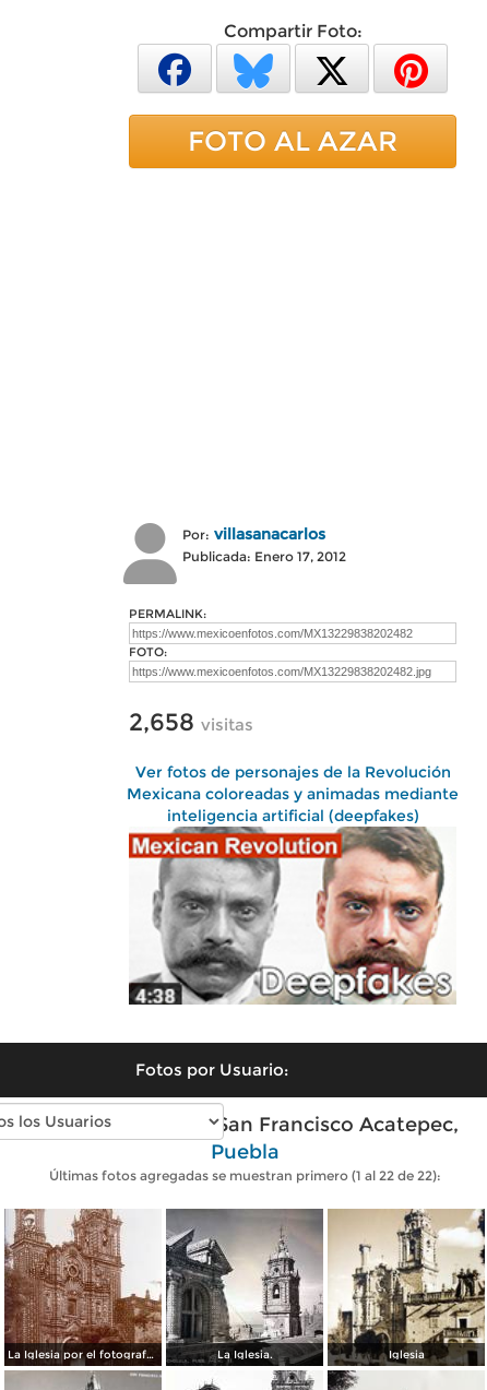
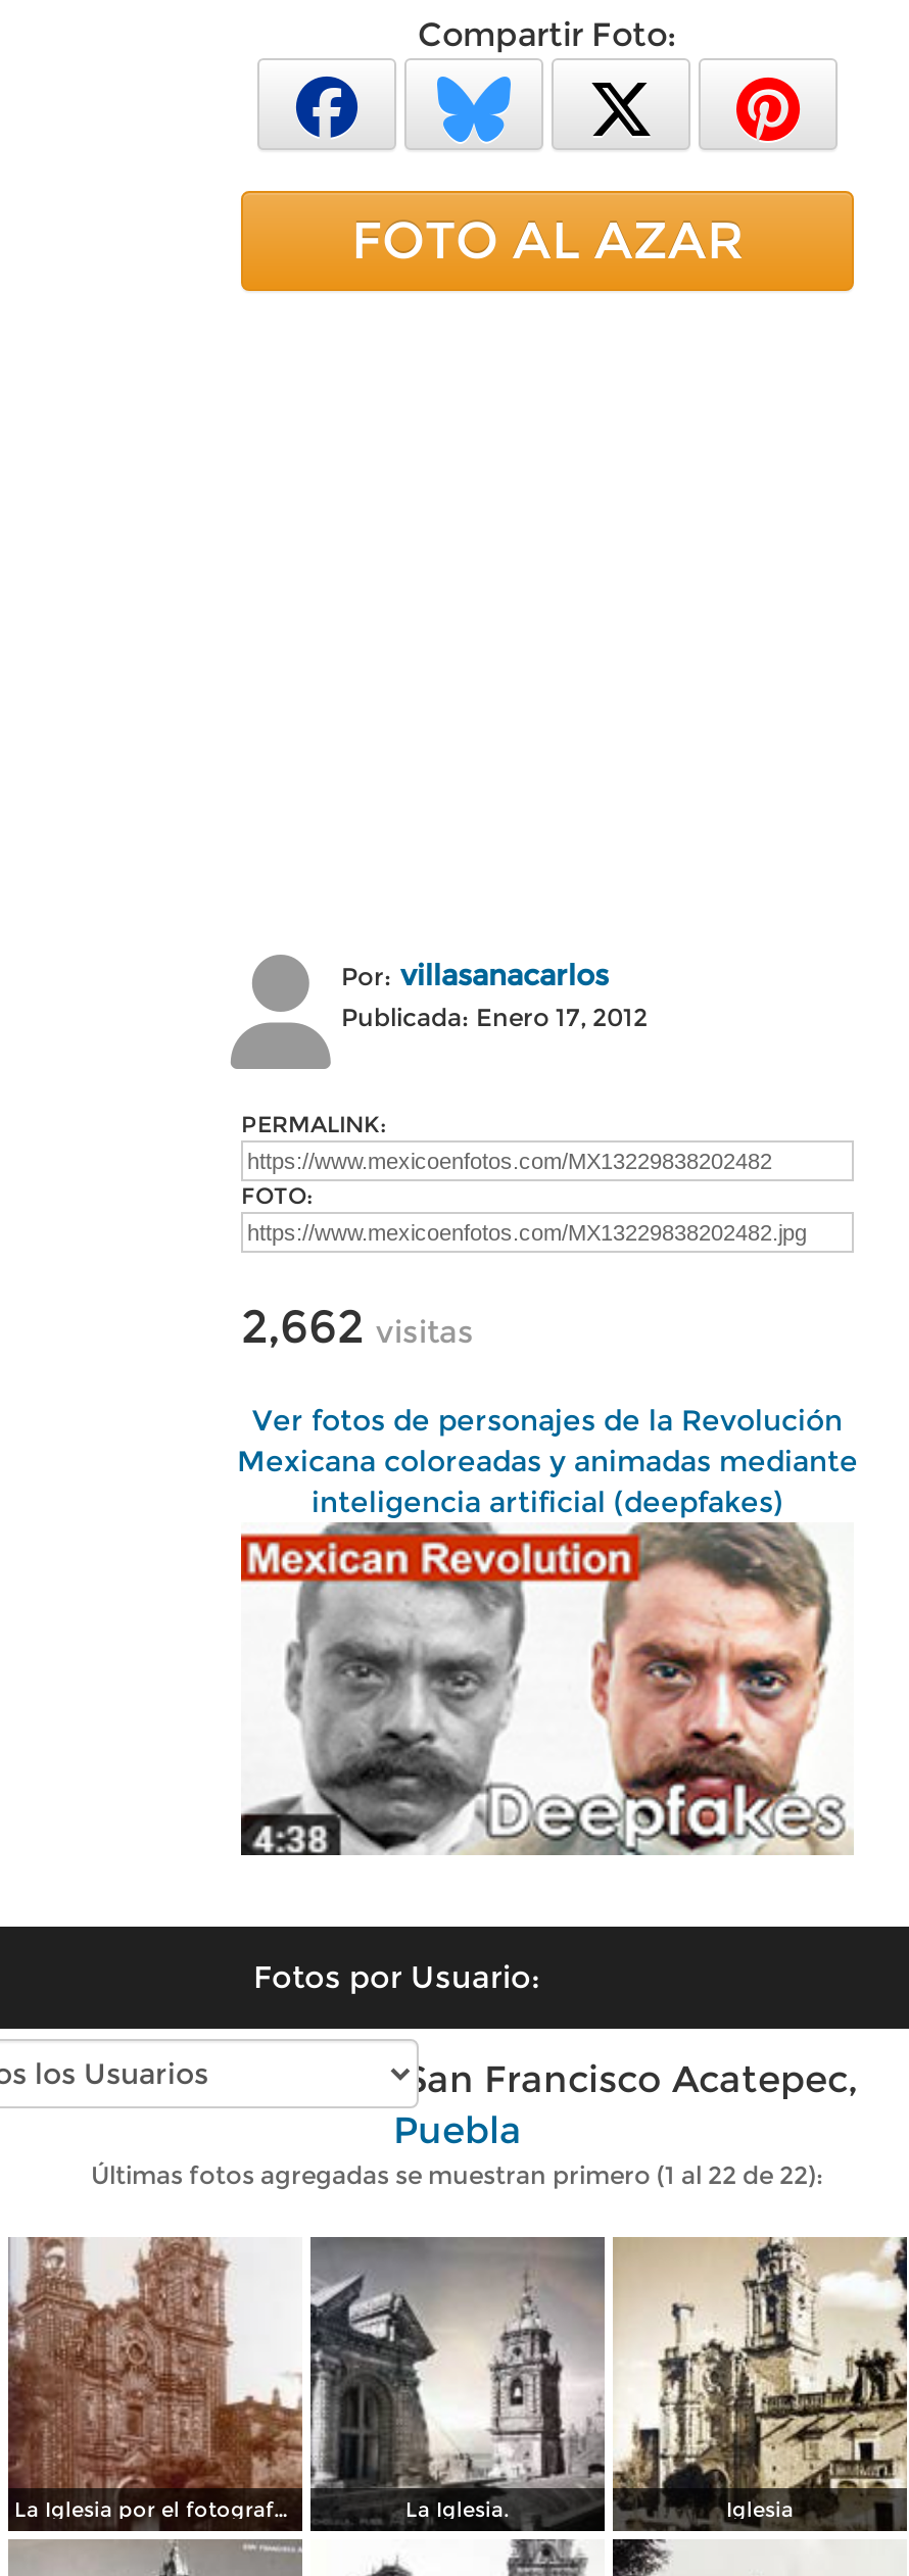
- 2,658 visitas
+ 2,662 visitas
